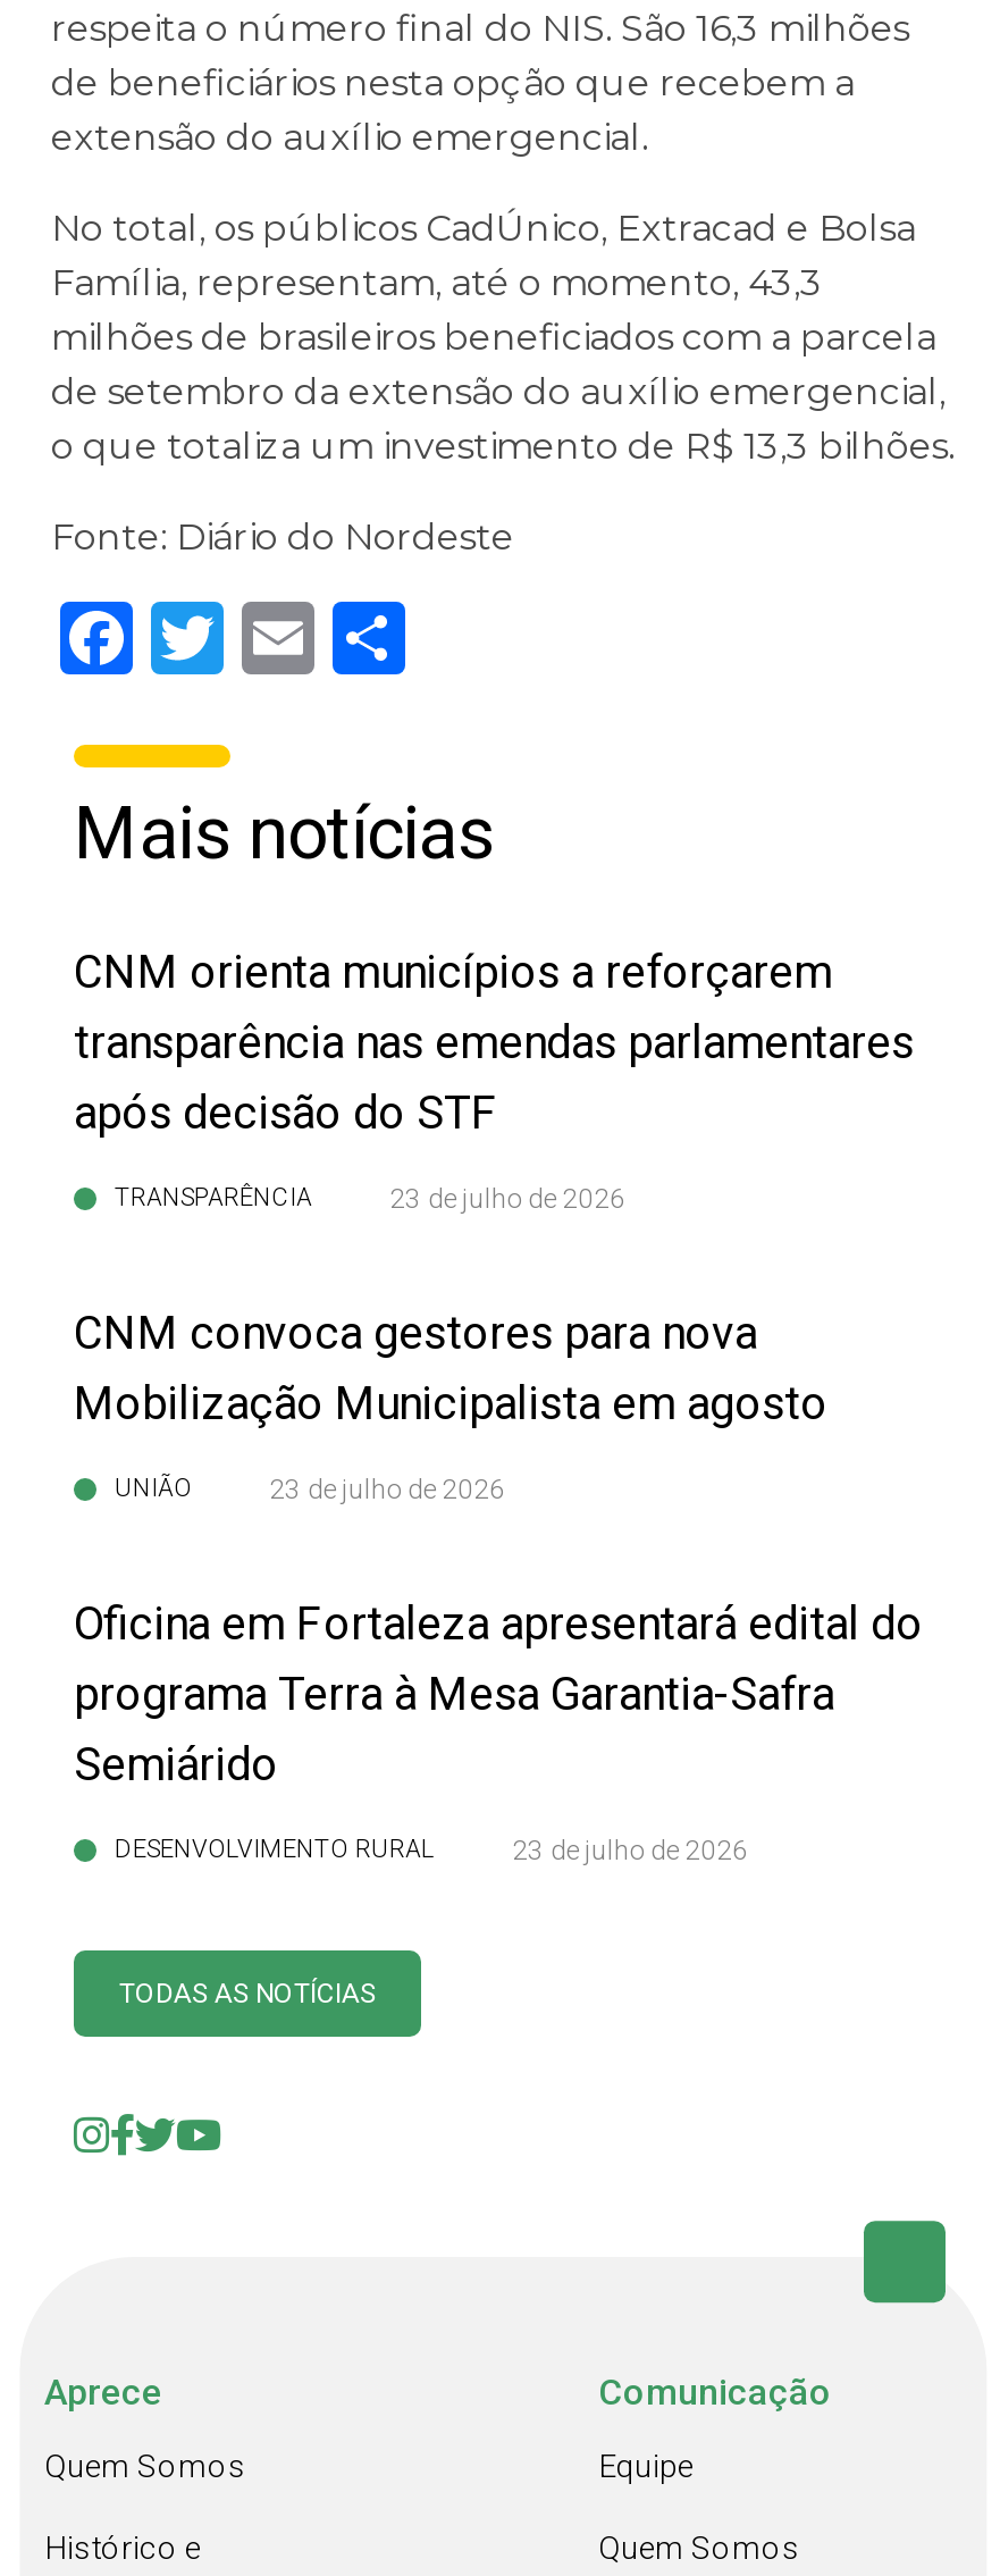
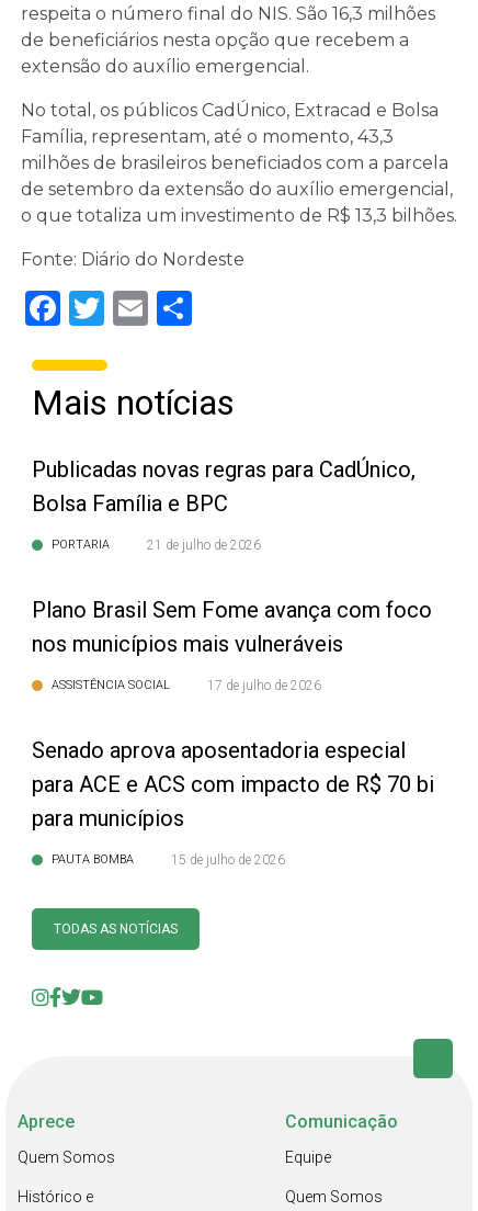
- CNM orienta municípios a reforçarem
- transparência nas emendas parlamentares
- após decisão do STF
+ Publicadas novas regras para CadÚnico,
+ Bolsa Família e BPC

- TRANSPARÊNCIA
- 23 de julho de 2026
+ PORTARIA
+ 21 de julho de 2026

- CNM convoca gestores para nova
- Mobilização Municipalista em agosto
+ Plano Brasil Sem Fome avança com foco
+ nos municípios mais vulneráveis

- UNIÃO
- 23 de julho de 2026
+ ASSISTÊNCIA SOCIAL
+ 17 de julho de 2026

- Oficina em Fortaleza apresentará edital do
- programa Terra à Mesa Garantia-Safra
- Semiárido
+ Senado aprova aposentadoria especial
+ para ACE e ACS com impacto de R$ 70 bi
+ para municípios

- DESENVOLVIMENTO RURAL
- 23 de julho de 2026
+ PAUTA BOMBA
+ 15 de julho de 2026
